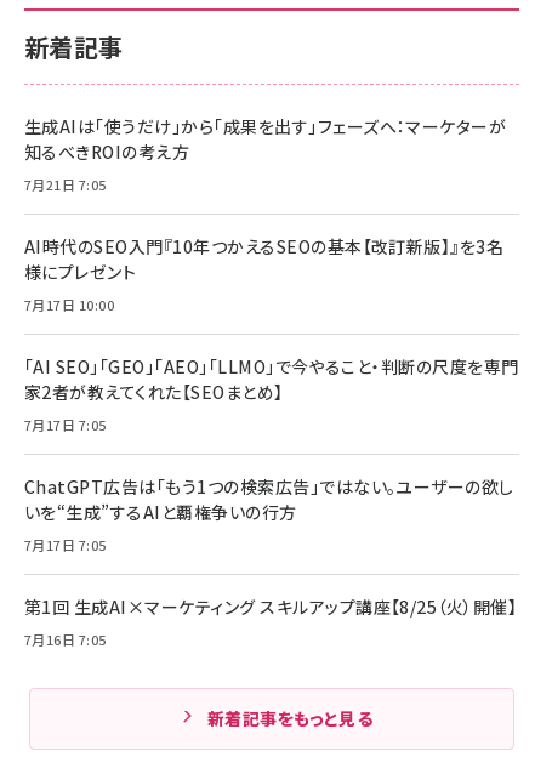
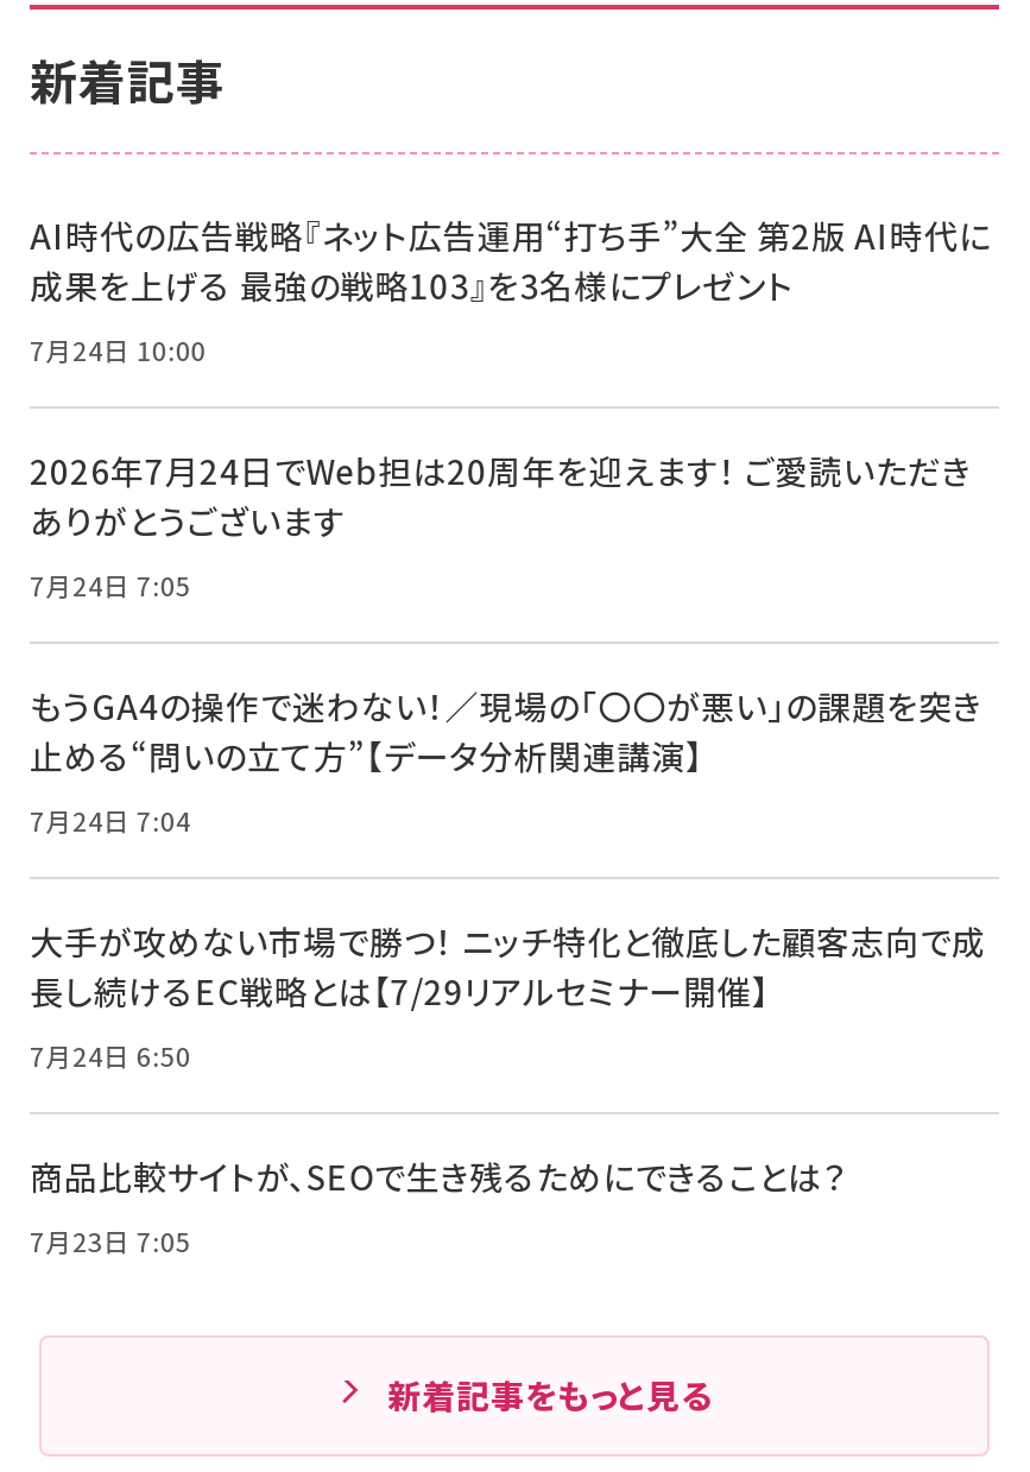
- 生成AIは「使うだけ」から「成果を出す」フェーズへ：マーケターが
- 知るべきROIの考え方
- 7月21日 7:05
+ AI時代の広告戦略『ネット広告運用“打ち手”大全 第2版 AI時代に
+ 成果を上げる 最強の戦略103』を3名様にプレゼント
+ 7月24日 10:00

- AI時代のSEO入門『10年つかえるSEOの基本【改訂新版】』を3名
- 様にプレゼント
- 7月17日 10:00
+ 2026年7月24日でWeb担は20周年を迎えます！ ご愛読いただき
+ ありがとうございます
+ 7月24日 7:05

- 「AI SEO」「GEO」「AEO」「LLMO」で今やること・判断の尺度を専門
- 家2者が教えてくれた【SEOまとめ】
- 7月17日 7:05
+ もうGA4の操作で迷わない！／現場の「〇〇が悪い」の課題を突き
+ 止める“問いの立て方”【データ分析関連講演】
+ 7月24日 7:04

- ChatGPT広告は「もう1つの検索広告」ではない。ユーザーの欲し
- いを“生成”するAIと覇権争いの行方
- 7月17日 7:05
+ 大手が攻めない市場で勝つ！ ニッチ特化と徹底した顧客志向で成
+ 長し続けるEC戦略とは【7/29リアルセミナー開催】
+ 7月24日 6:50

- 第1回 生成AI×マーケティング スキルアップ講座【8/25（火）開催】
- 7月16日 7:05
+ 商品比較サイトが、SEOで生き残るためにできることは？
+ 7月23日 7:05
